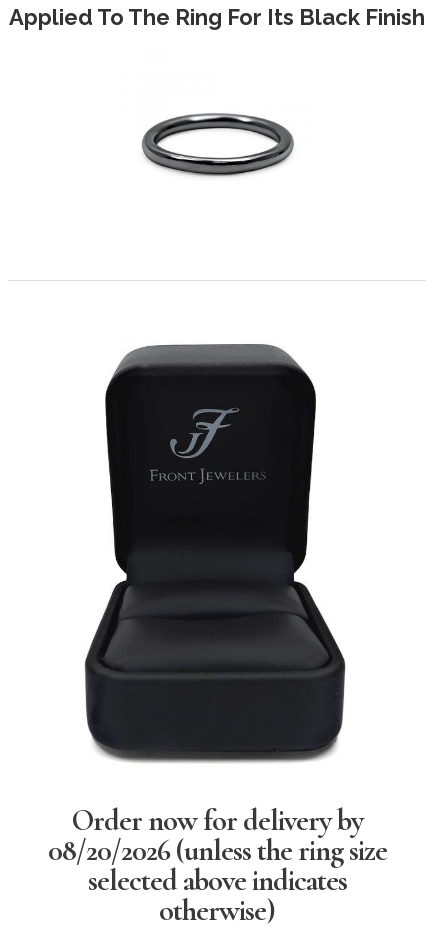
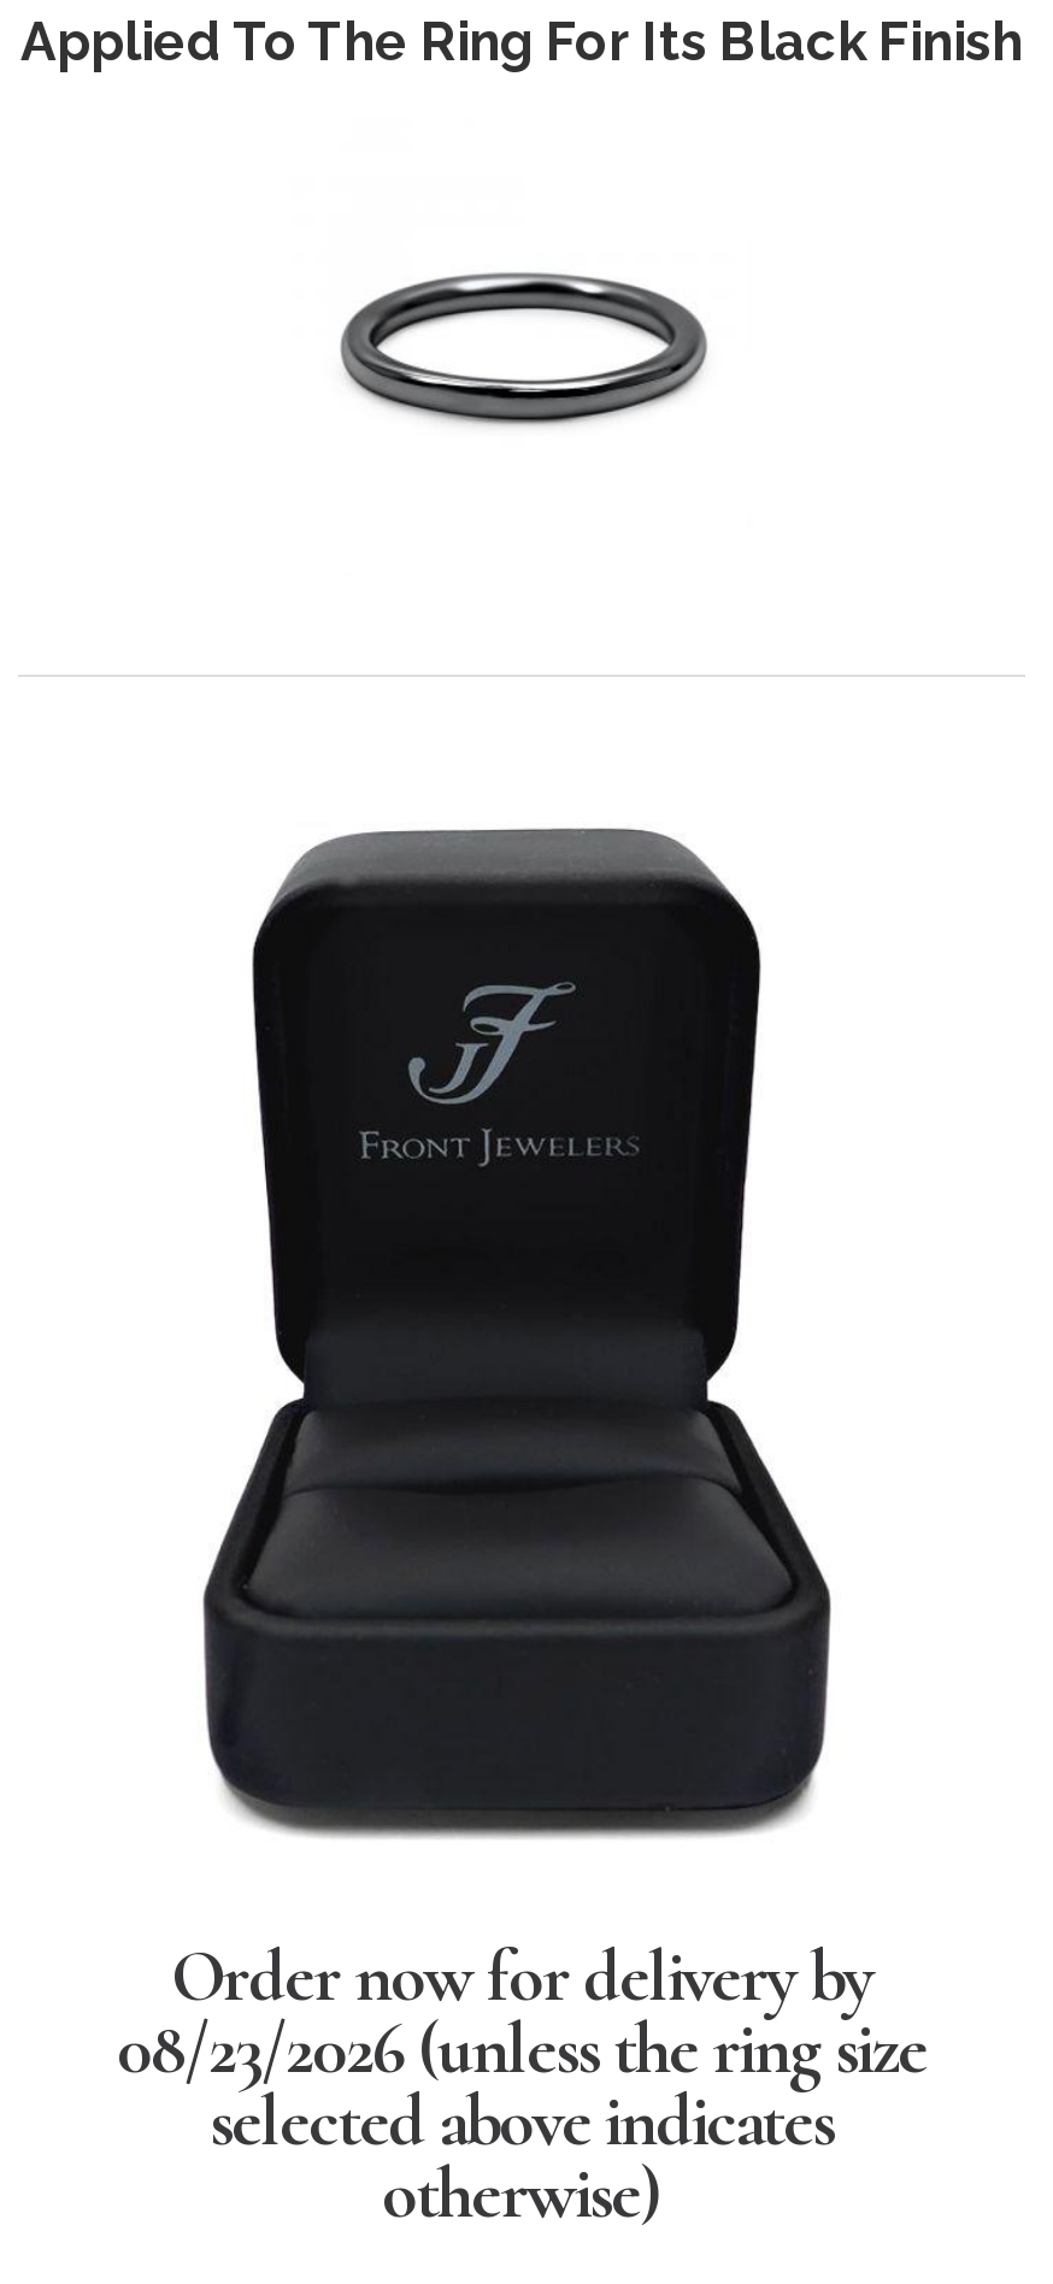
- 08/20/2026 (unless the ring size
+ 08/23/2026 (unless the ring size
